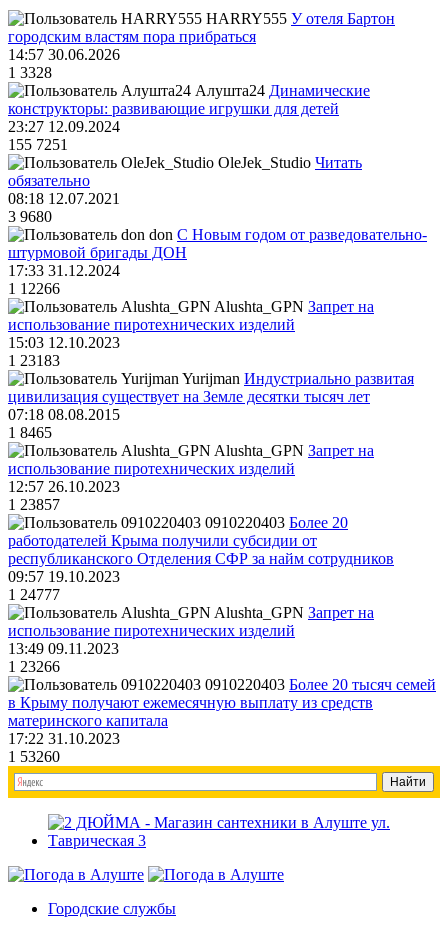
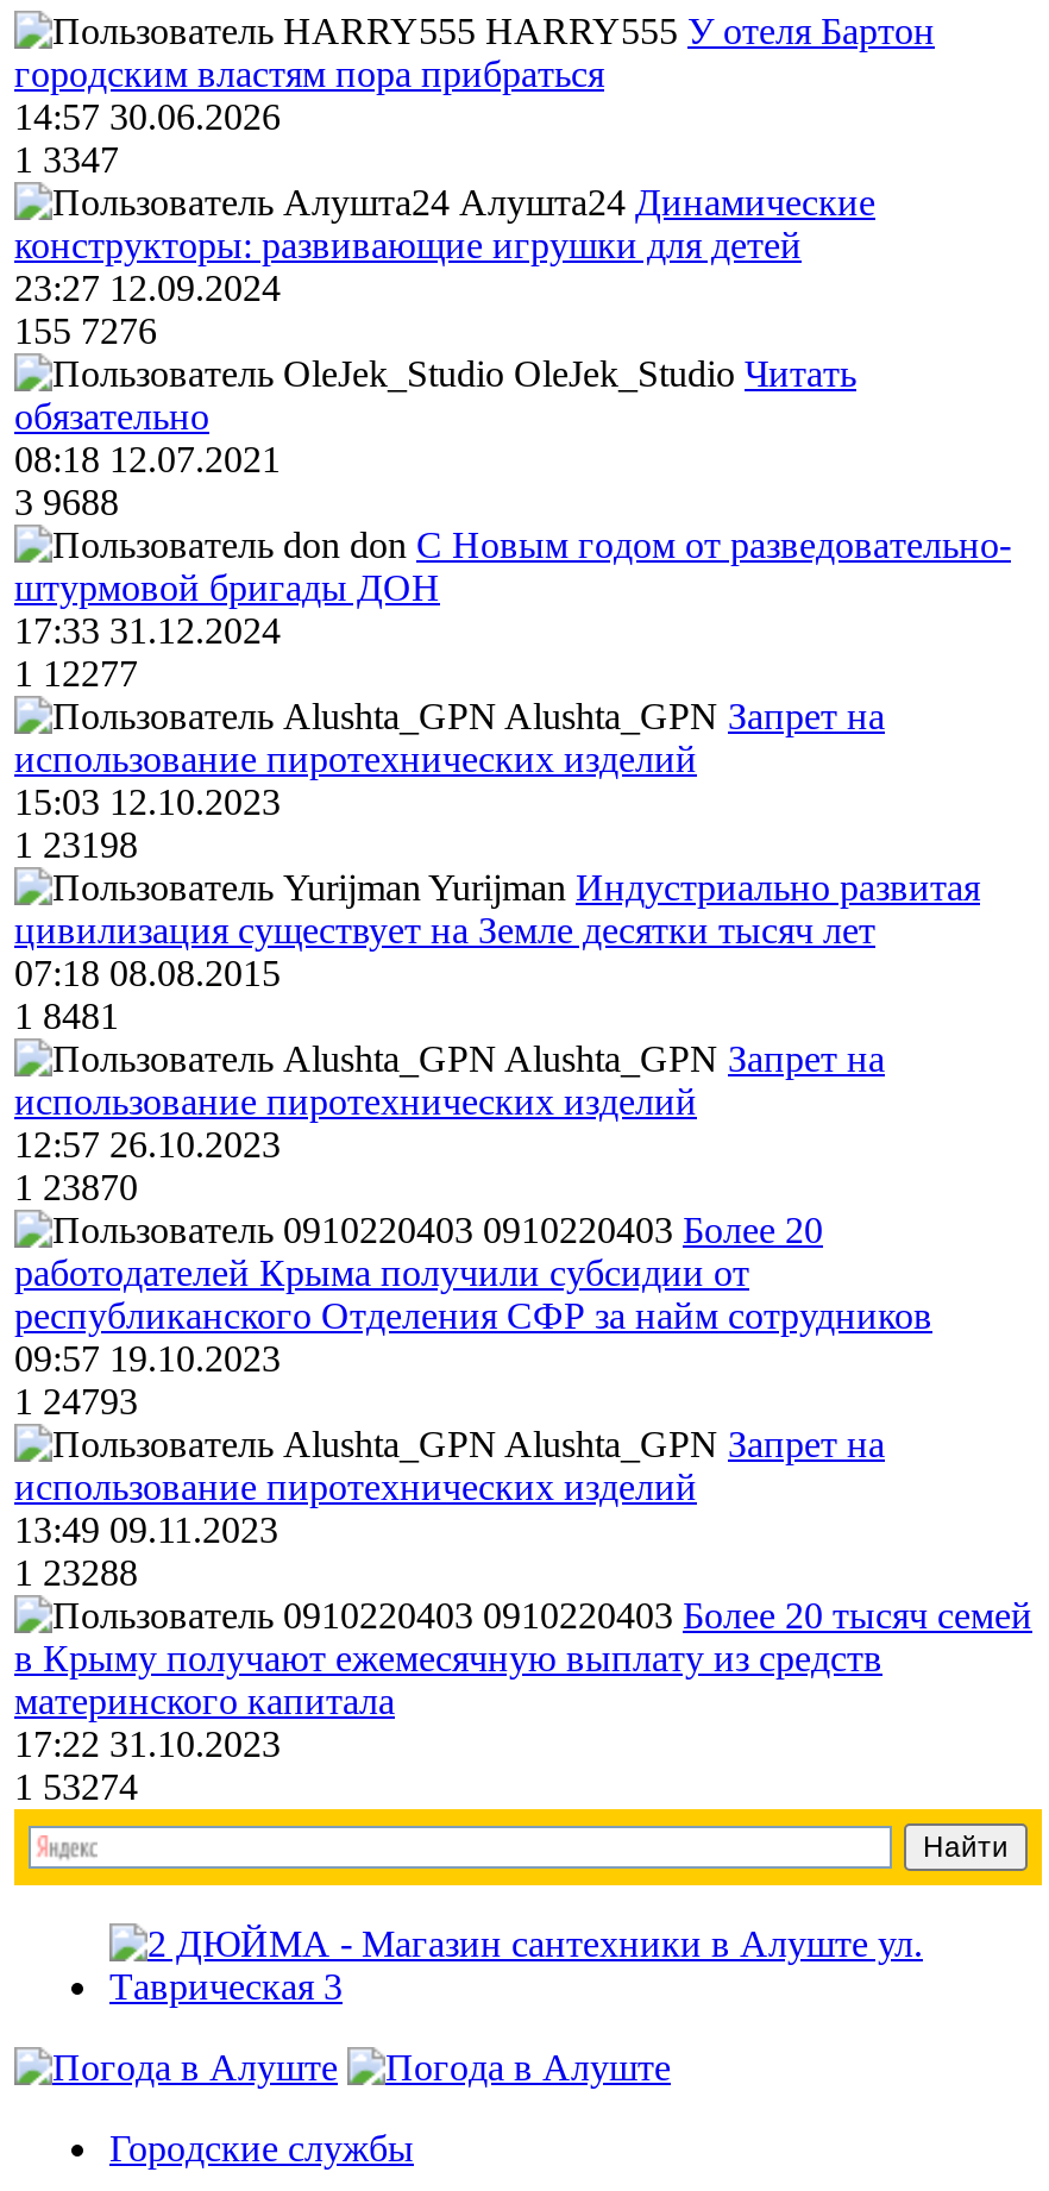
- 1 3328
+ 1 3347

- 155 7251
+ 155 7276

- 3 9680
+ 3 9688

- 1 12266
+ 1 12277

- 1 23183
+ 1 23198

- 1 8465
+ 1 8481

- 1 23857
+ 1 23870

- 1 24777
+ 1 24793

- 1 23266
+ 1 23288

- 1 53260
+ 1 53274
